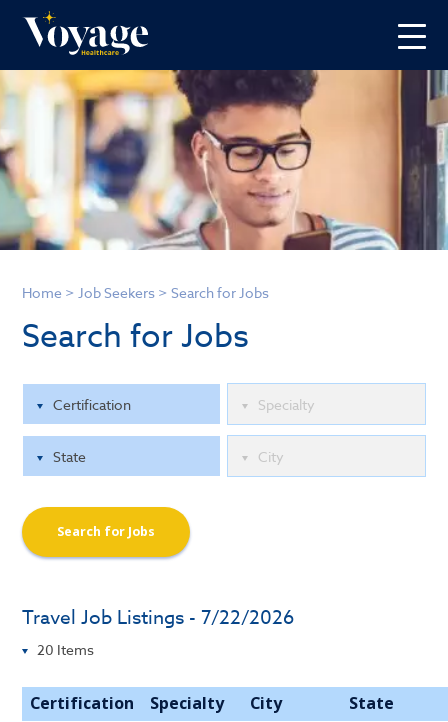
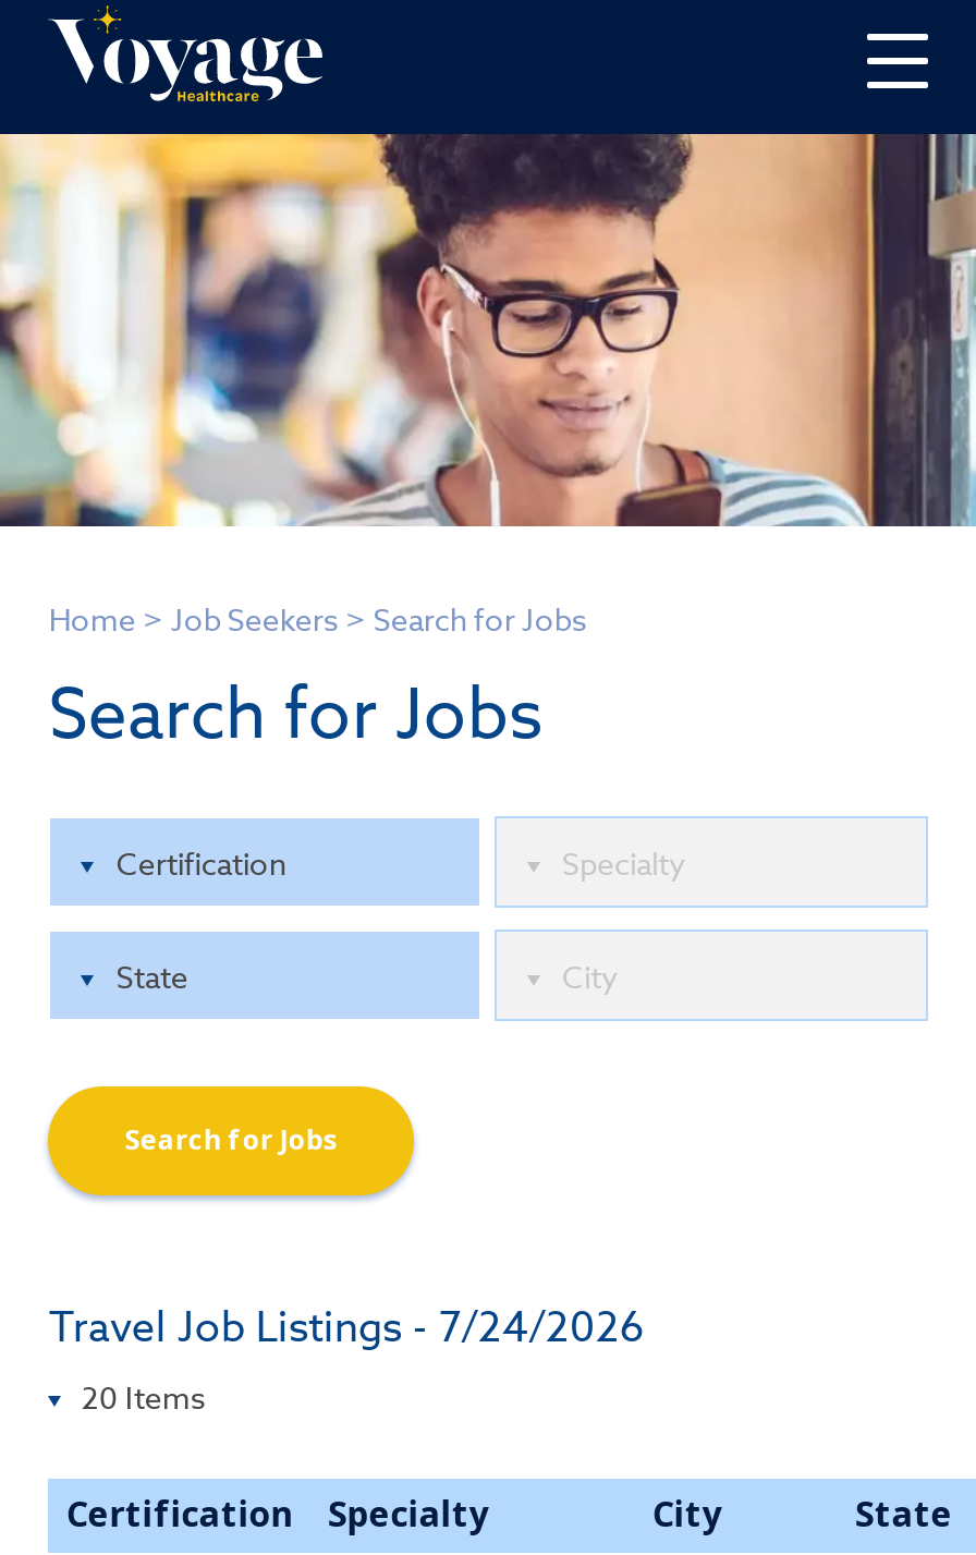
- Travel Job Listings - 7/22/2026
+ Travel Job Listings - 7/24/2026
